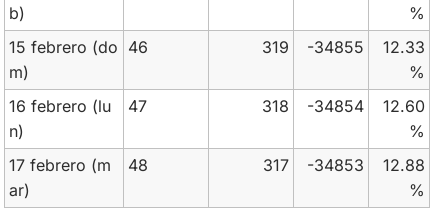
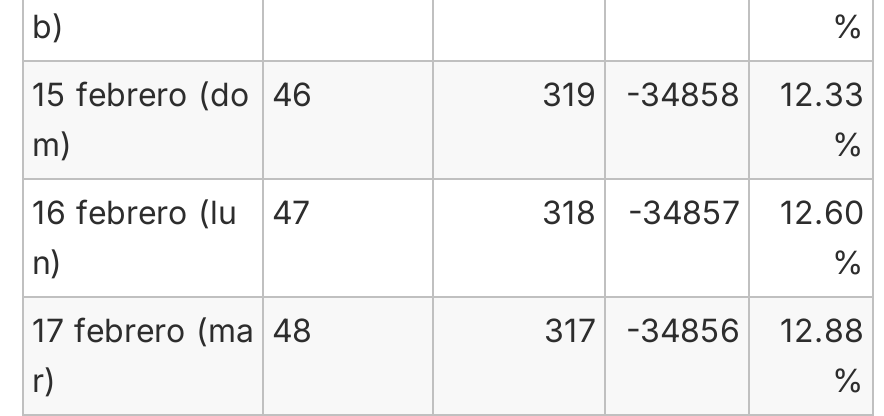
- 319 -34855 12.33
+ 319 -34858 12.33

- 318 -34854 12.60
+ 318 -34857 12.60

- 317 -34853 12.88
+ 317 -34856 12.88
